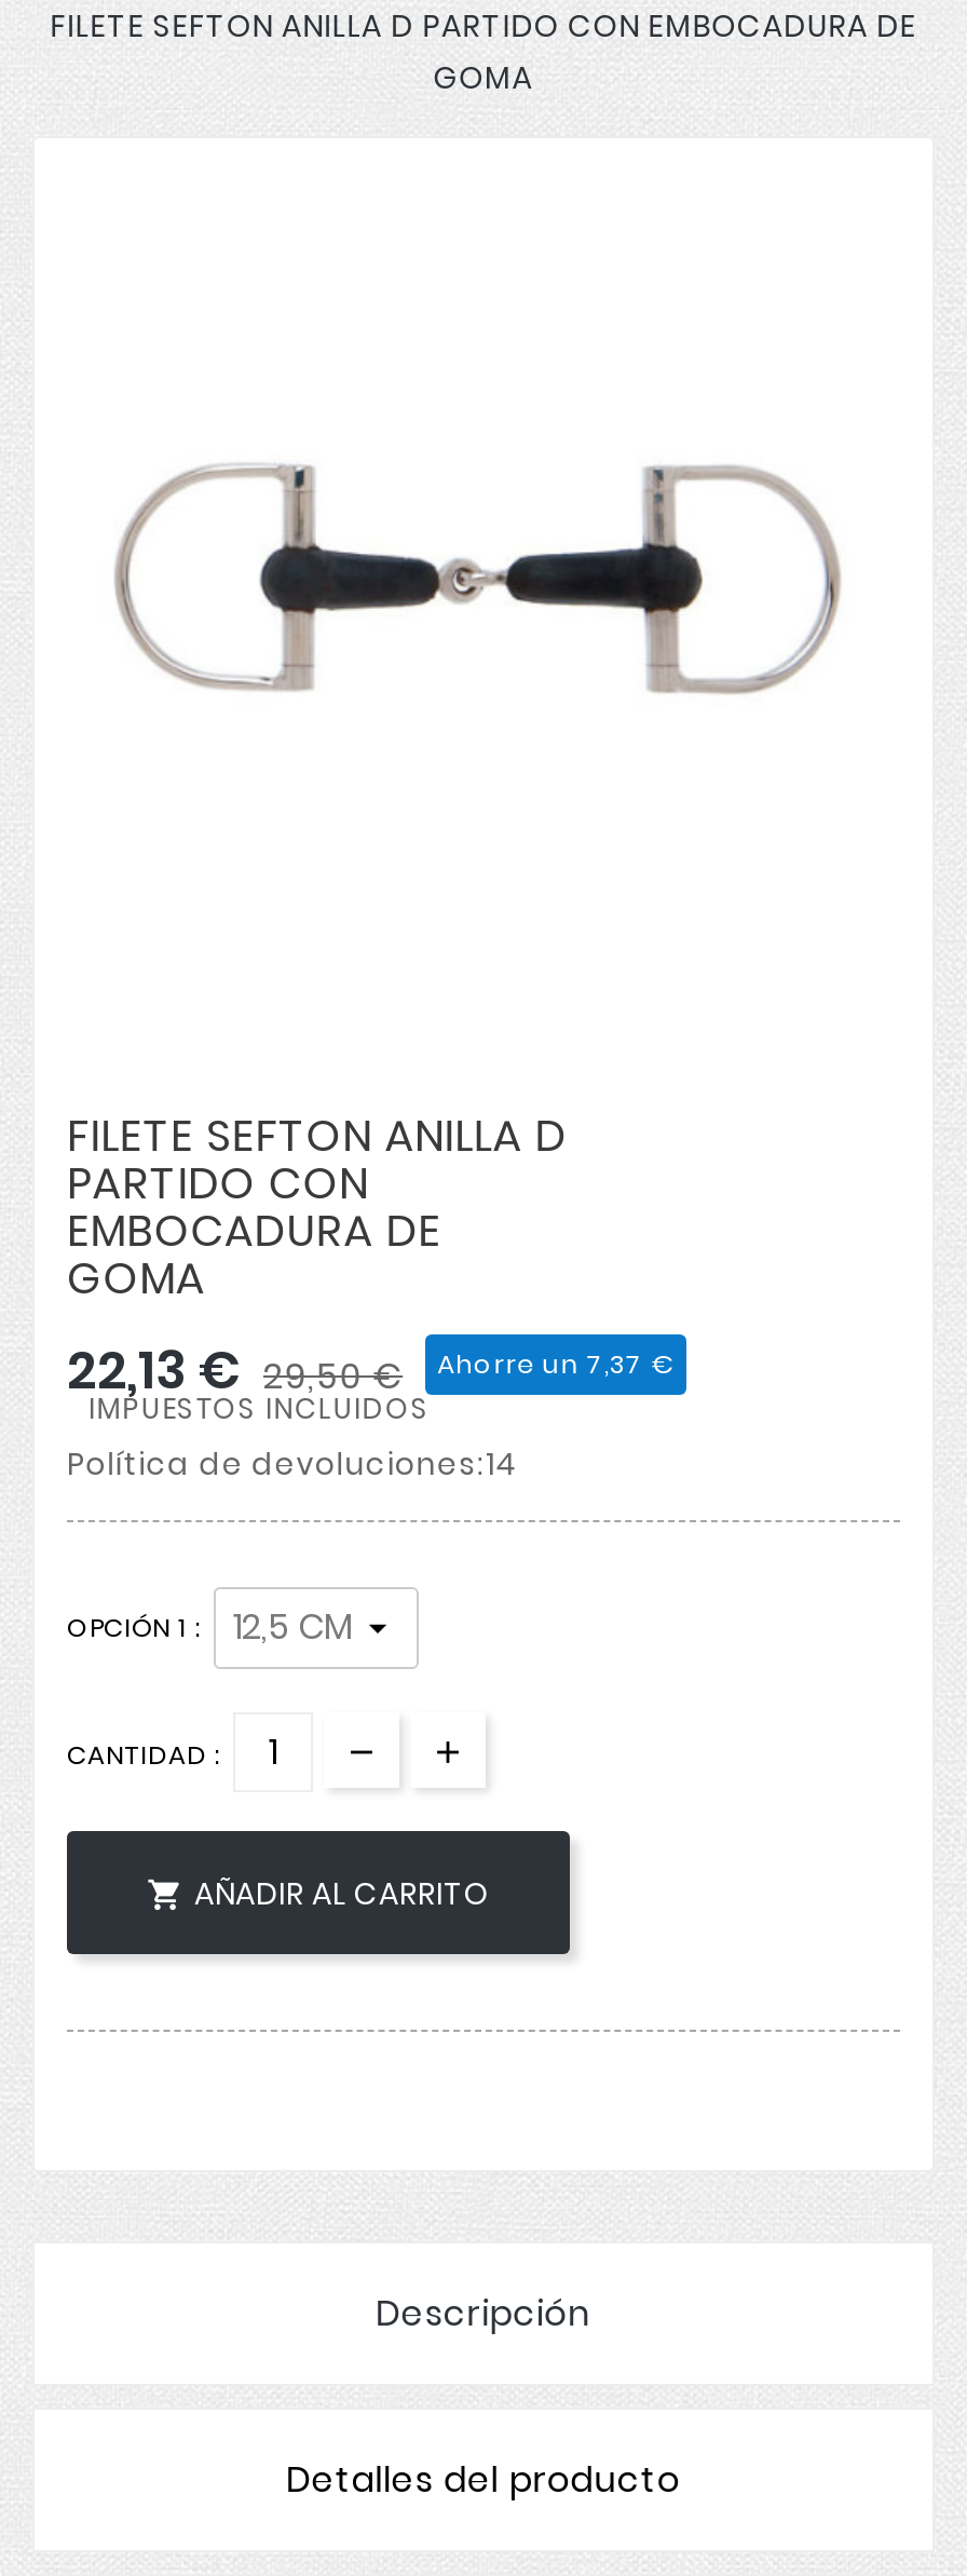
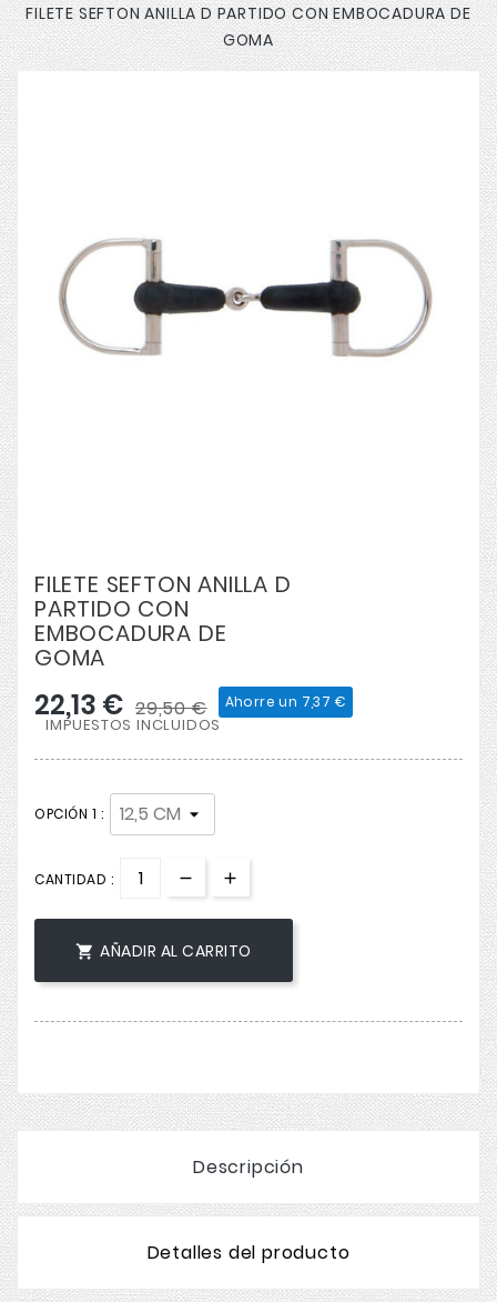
- Política de devoluciones:14
